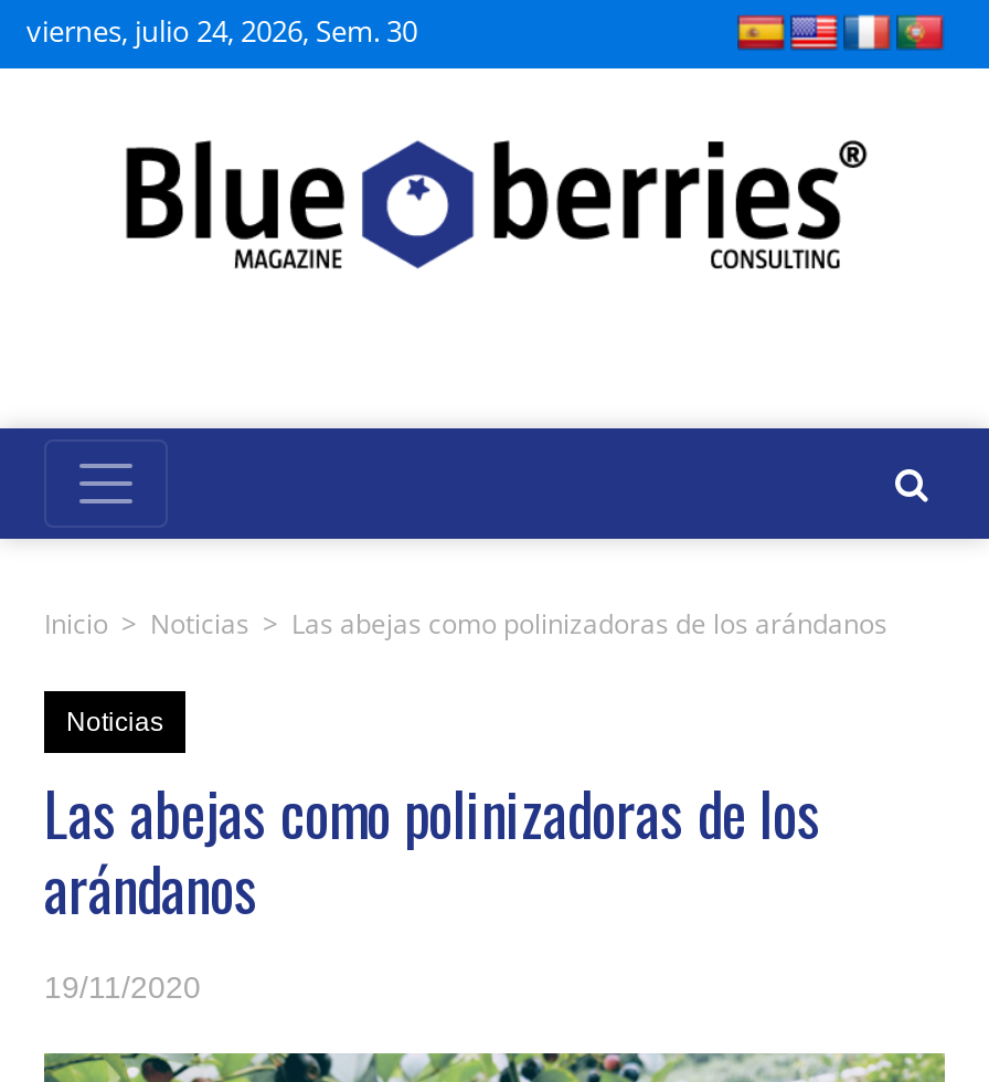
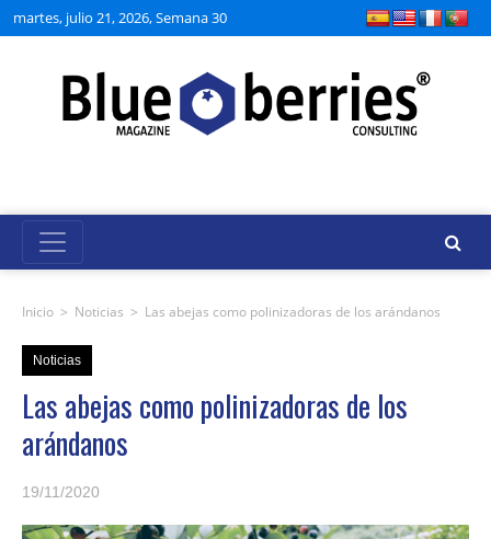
- viernes, julio 24, 2026, Sem. 30
+ martes, julio 21, 2026, Semana 30
